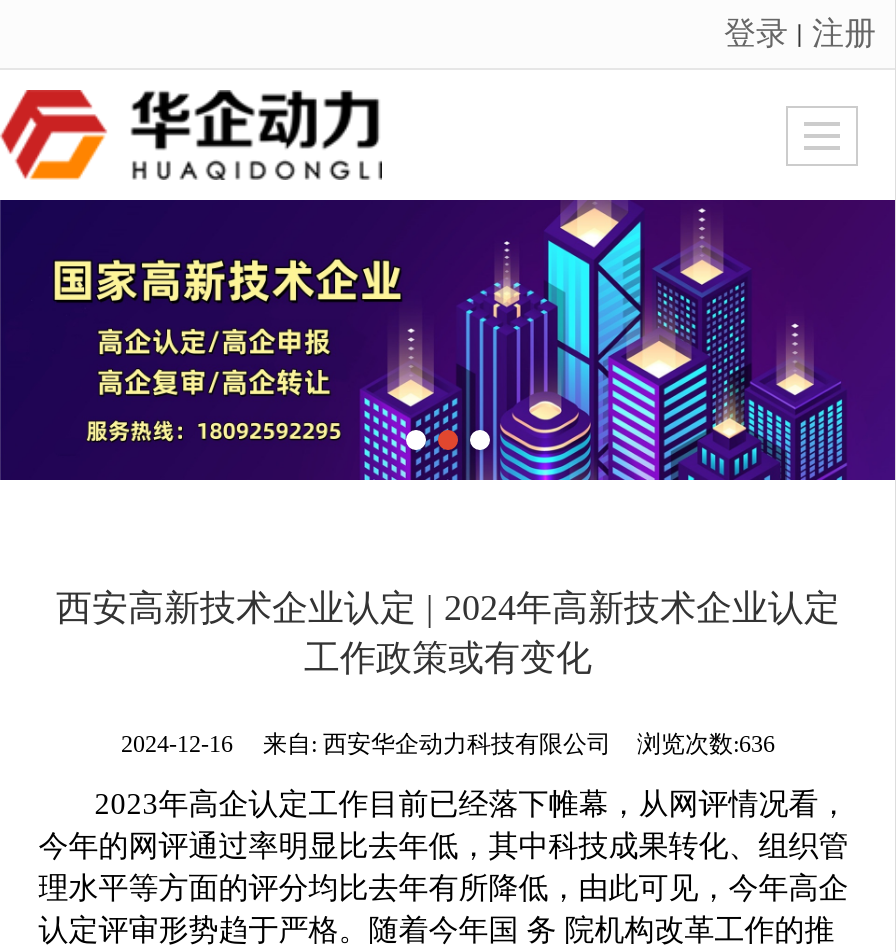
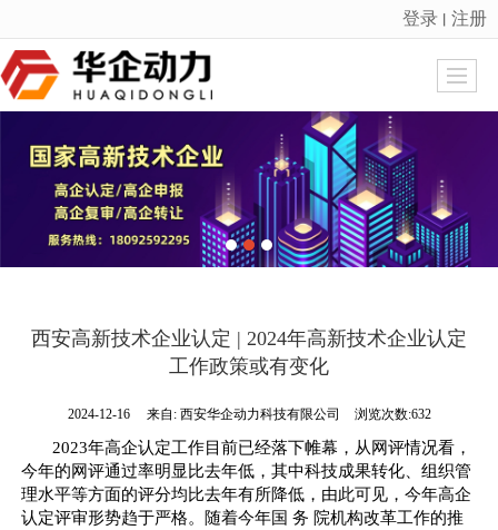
- 2024-12-16 来自:西安华企动力科技有限公司 浏览次数:636
+ 2024-12-16 来自:西安华企动力科技有限公司 浏览次数:632
